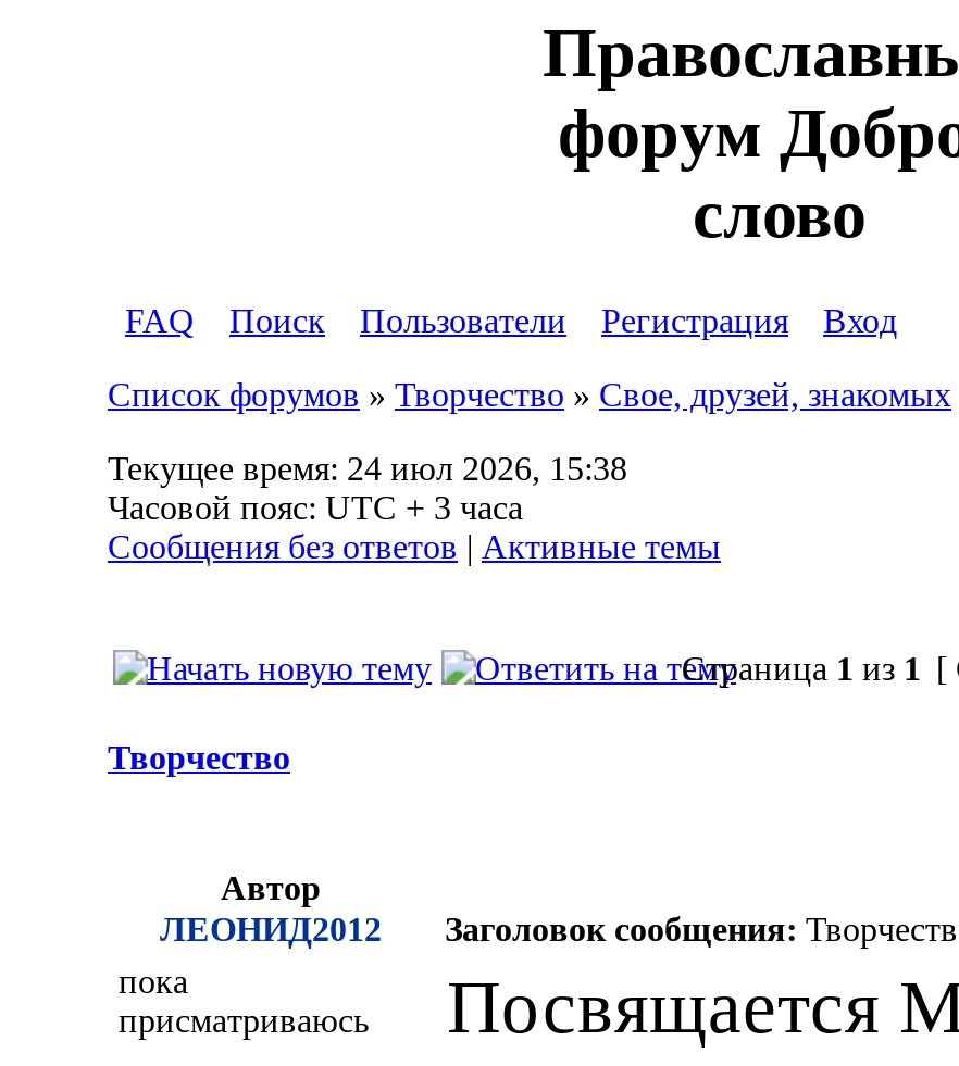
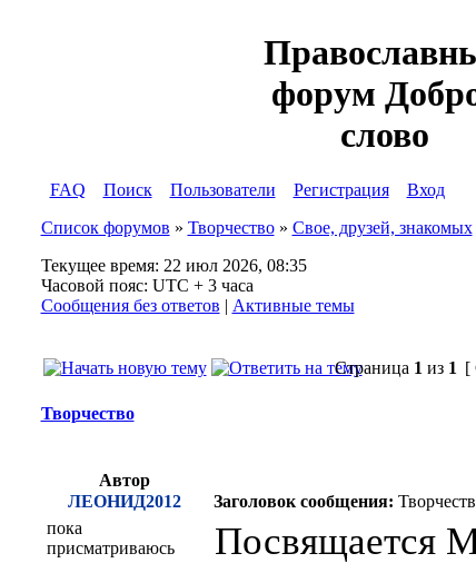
- Текущее время: 24 июл 2026, 15:38
+ Текущее время: 22 июл 2026, 08:35
